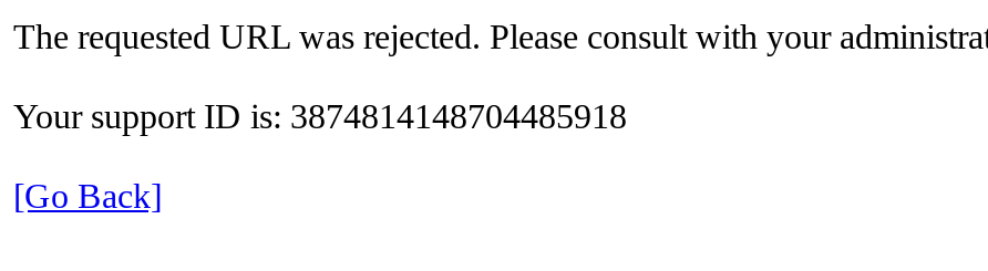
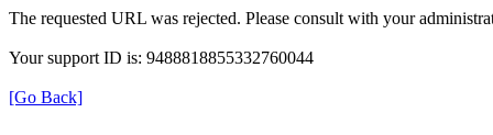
- Your support ID is: 3874814148704485918
+ Your support ID is: 9488818855332760044
